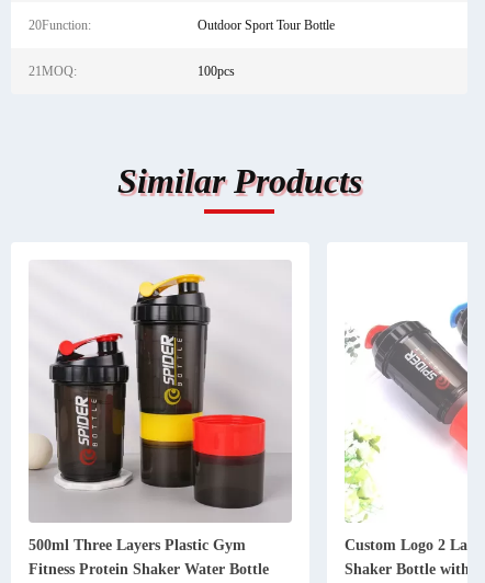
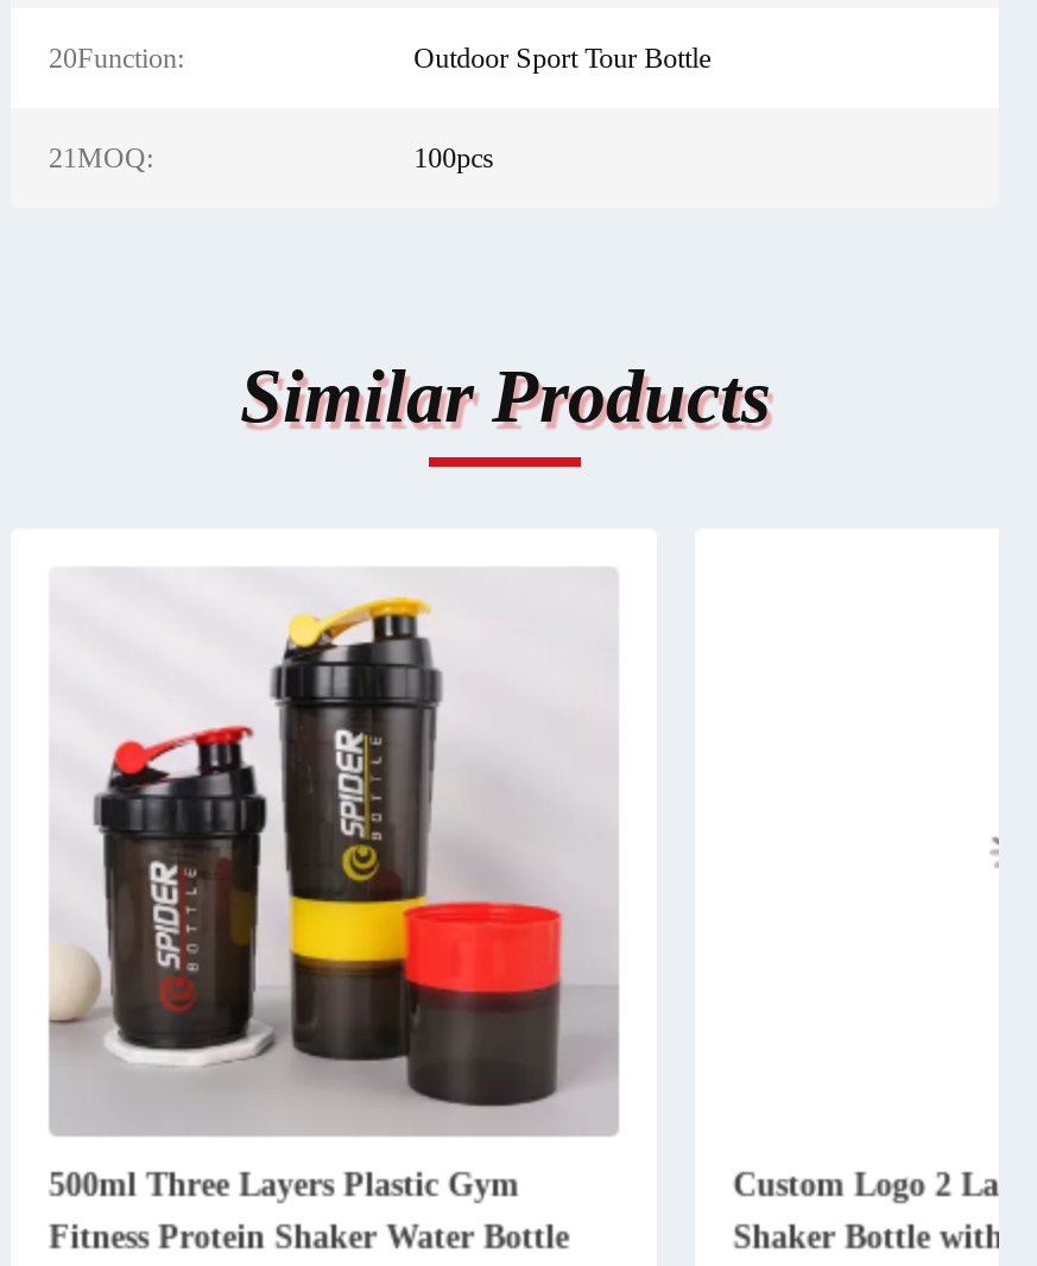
- [image]
